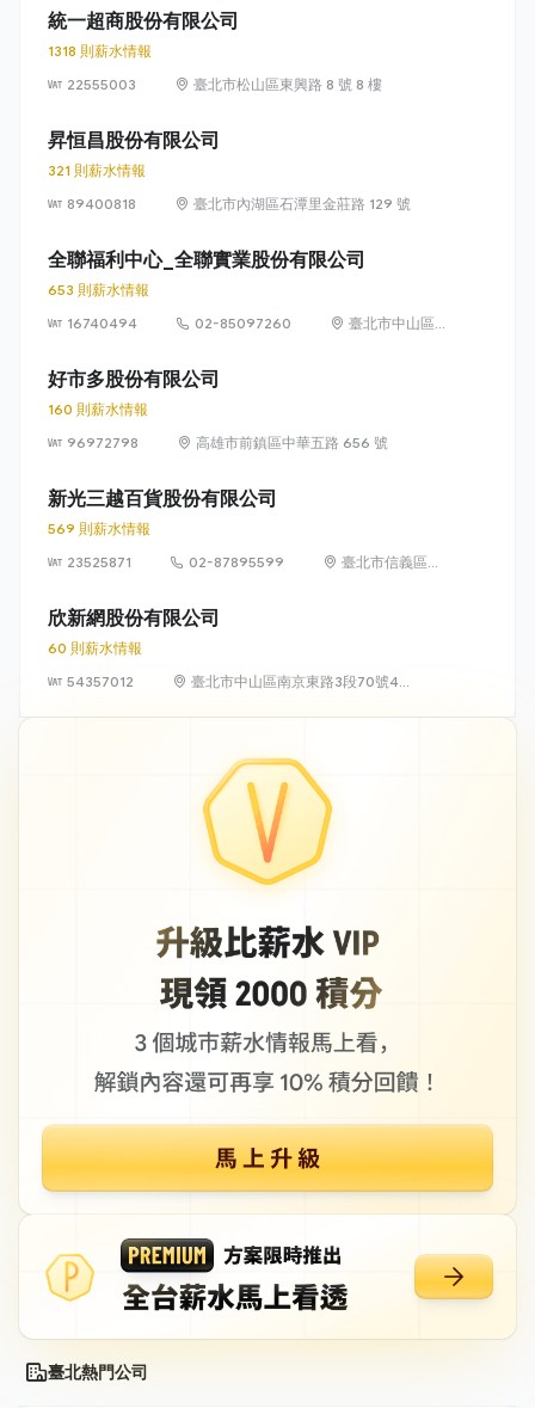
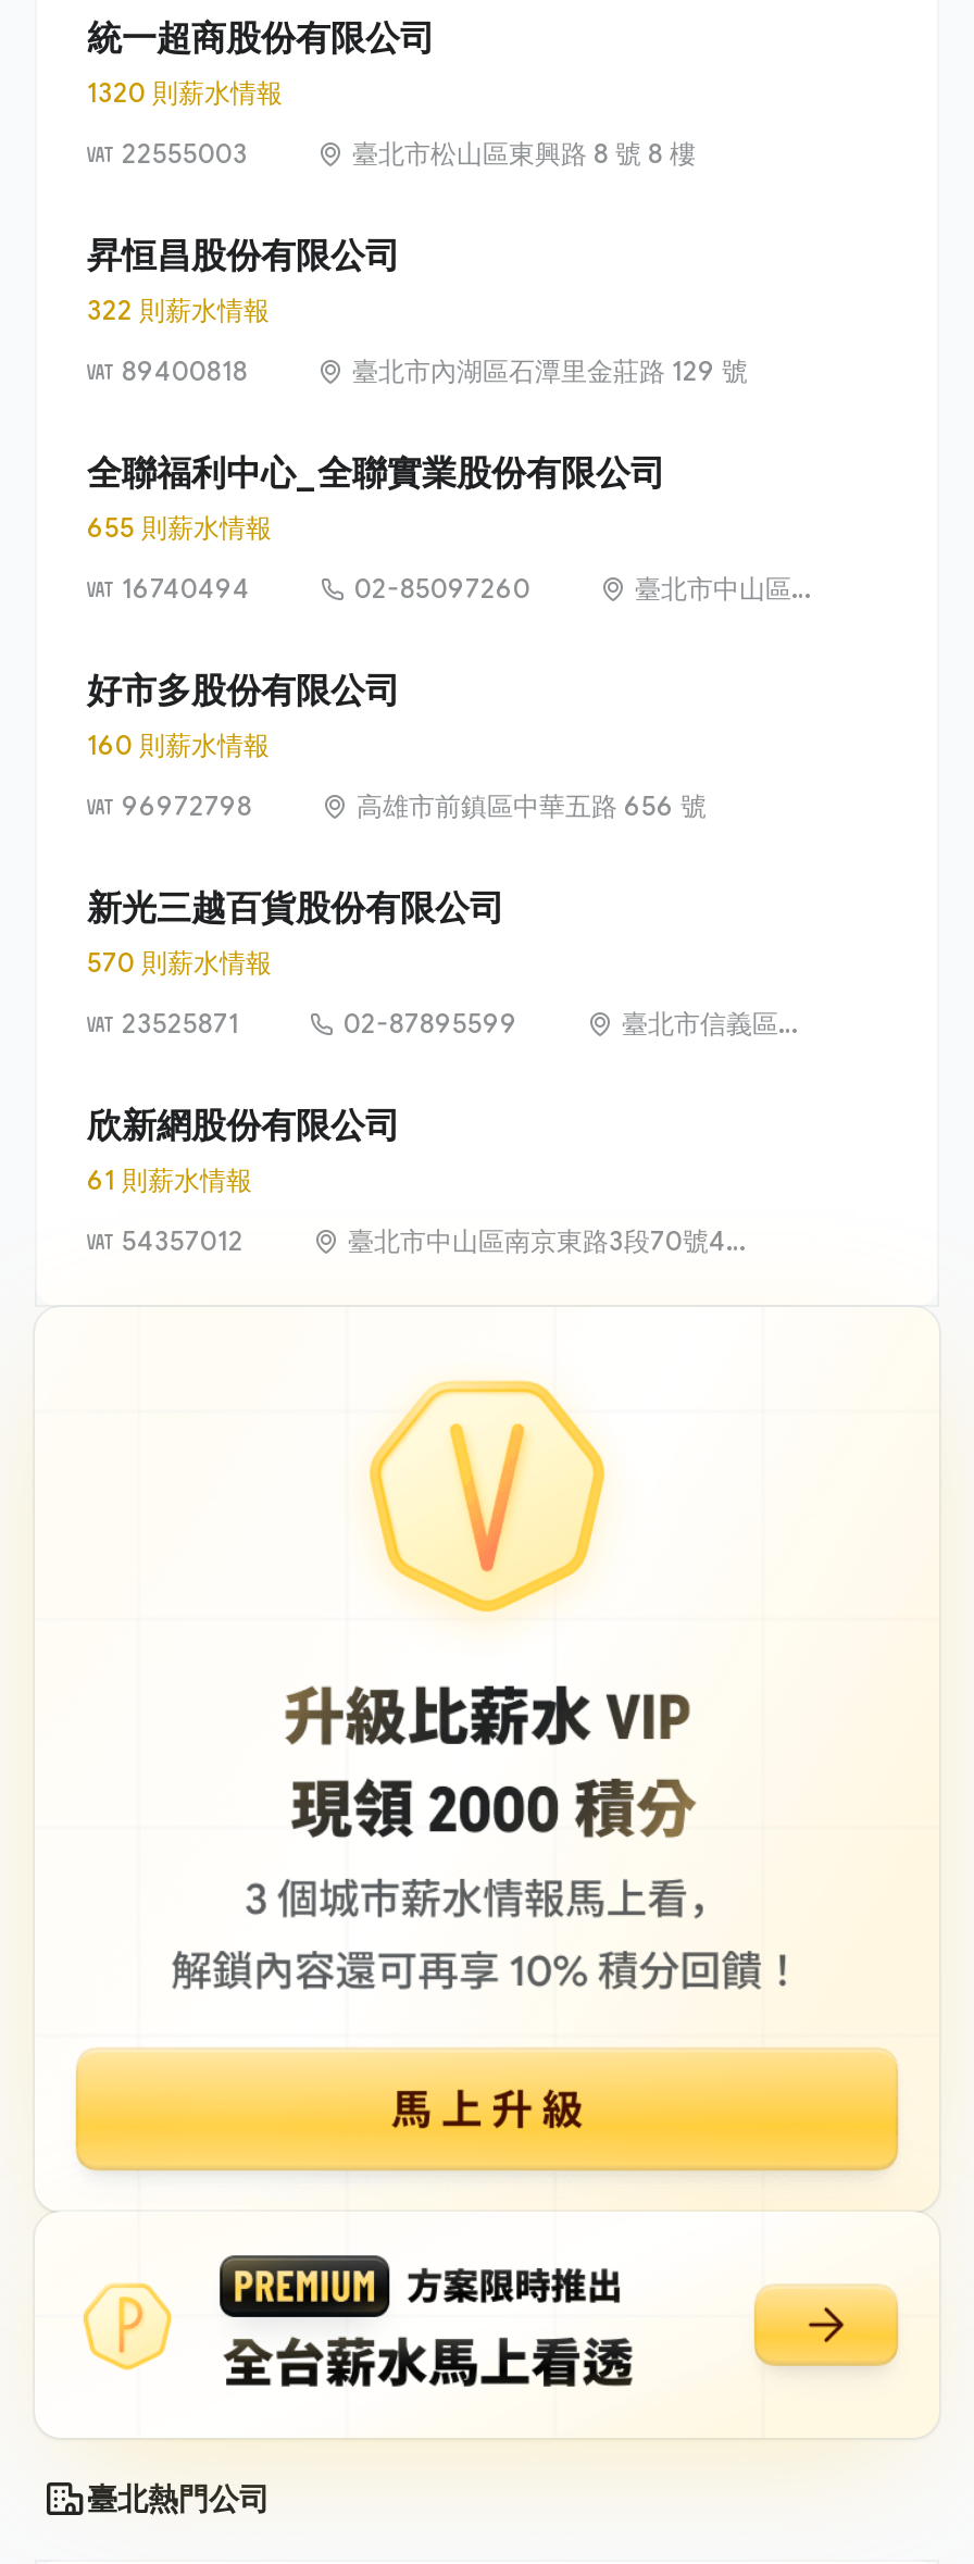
- 1318 則薪水情報
+ 1320 則薪水情報

- 321 則薪水情報
+ 322 則薪水情報

- 653 則薪水情報
+ 655 則薪水情報

- 569 則薪水情報
+ 570 則薪水情報

- 60 則薪水情報
+ 61 則薪水情報
